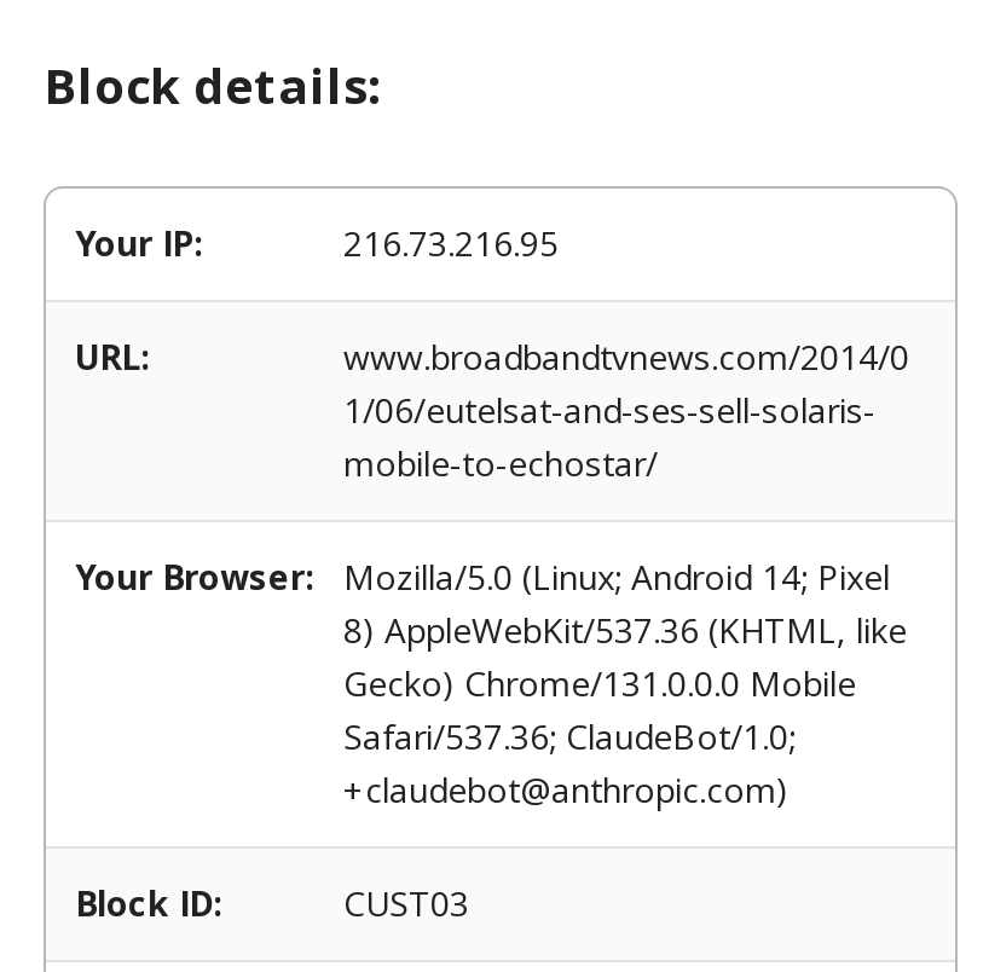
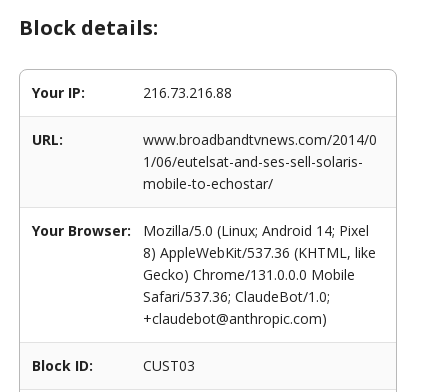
- 216.73.216.95
+ 216.73.216.88
